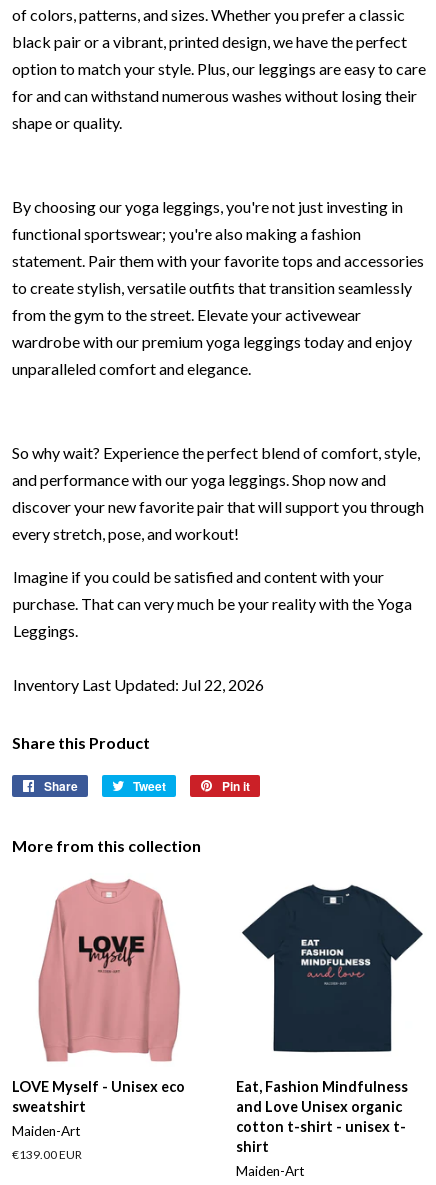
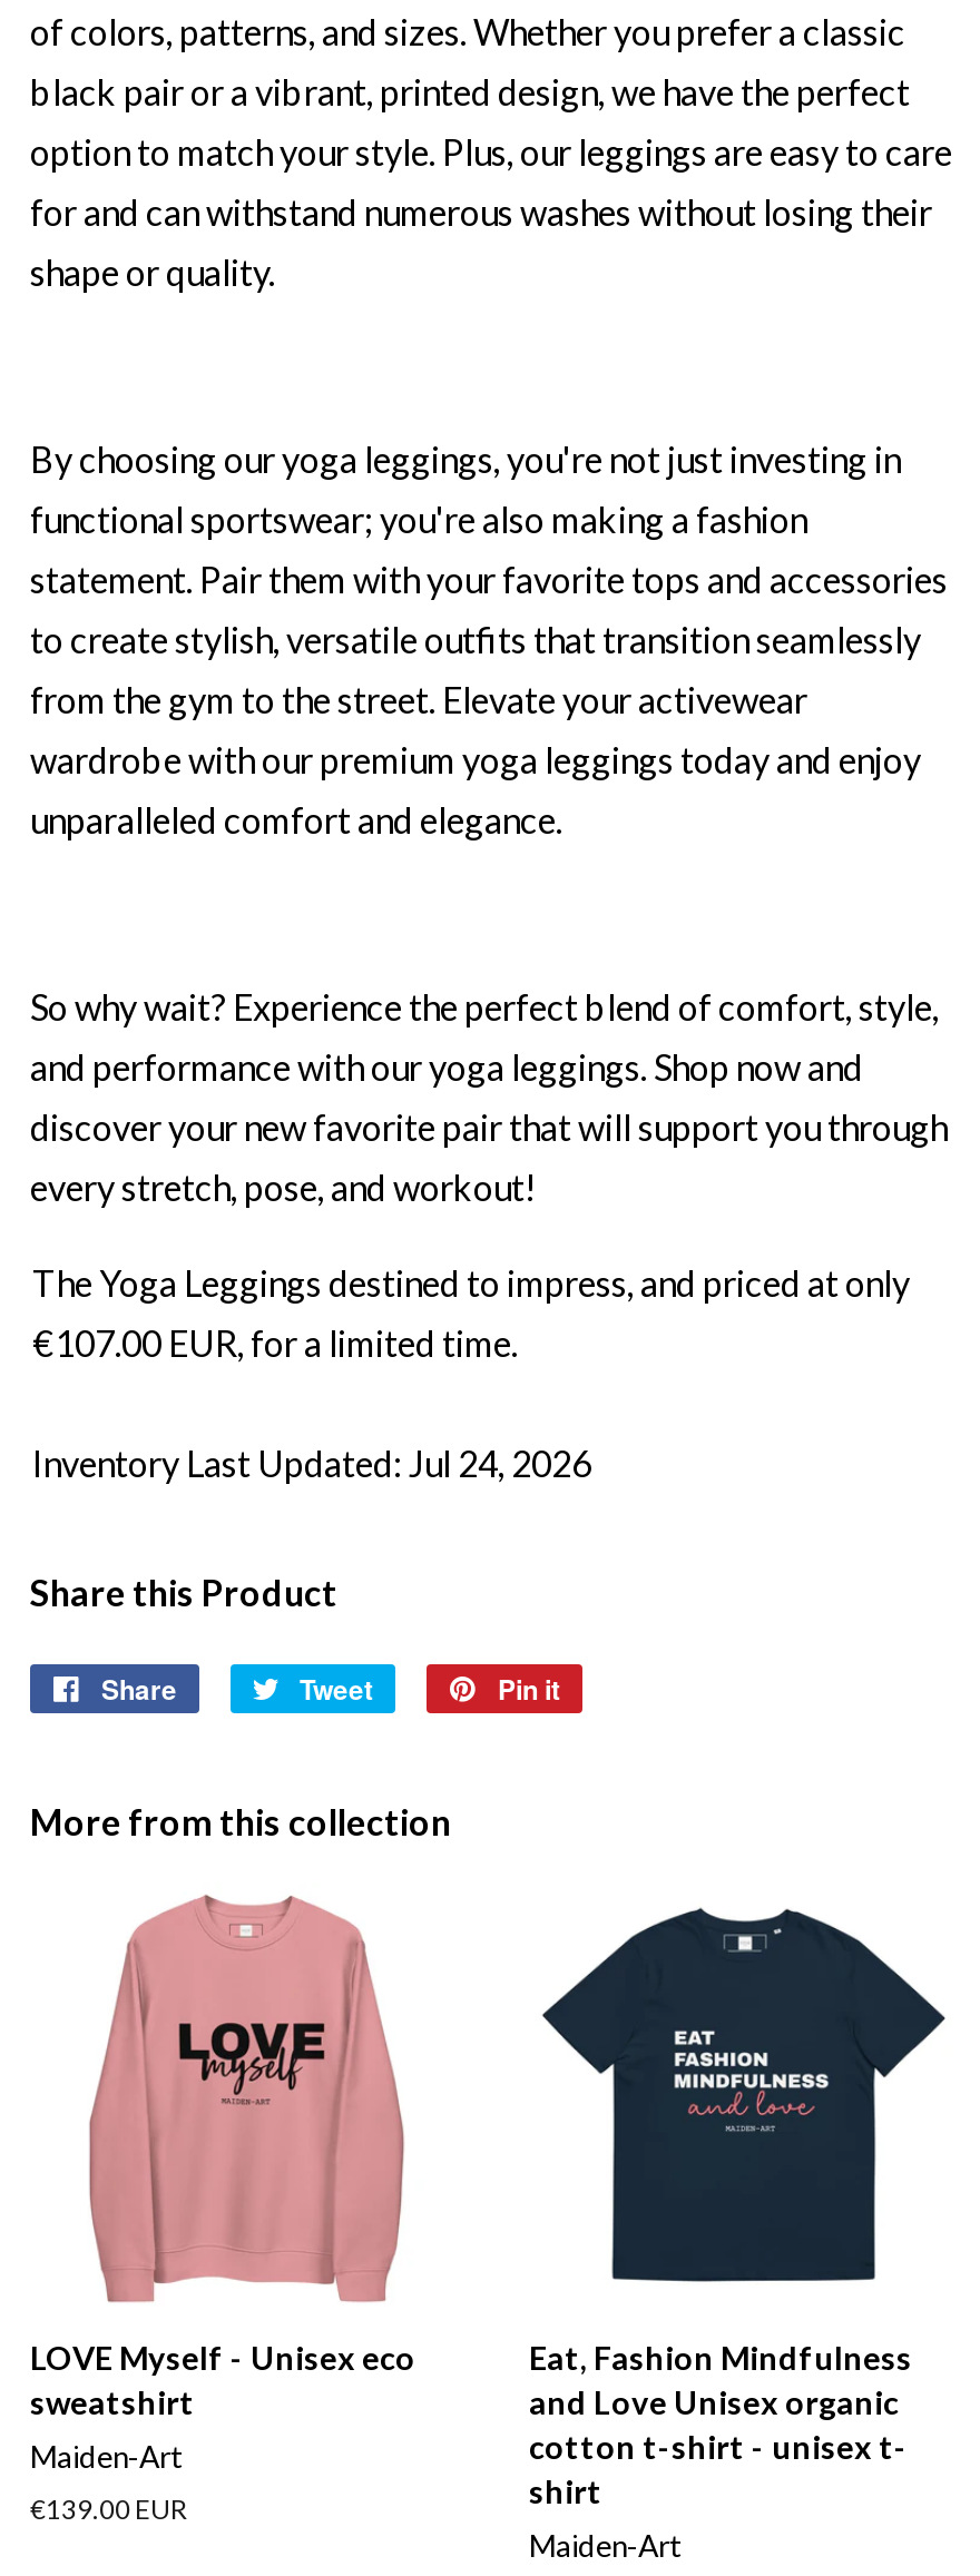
- Imagine if you could be satisfied and content with your
- purchase. That can very much be your reality with the Yoga
- Leggings.
+ The Yoga Leggings destined to impress, and priced at only
+ €107.00 EUR, for a limited time.

- Inventory Last Updated: Jul 22, 2026
+ Inventory Last Updated: Jul 24, 2026
